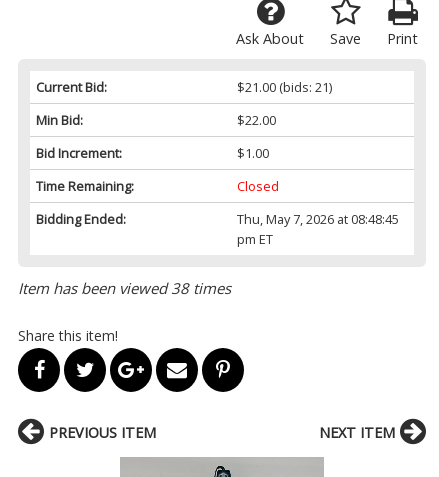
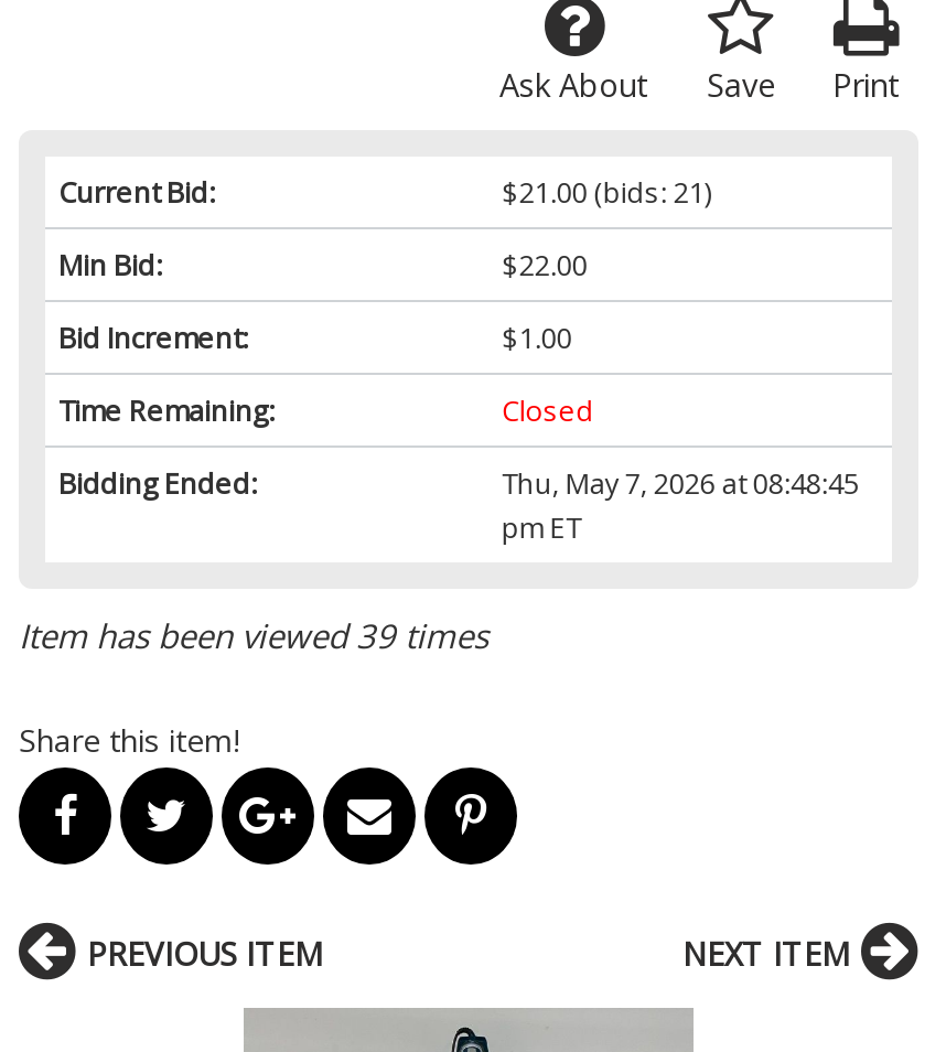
- Item has been viewed 38 times
+ Item has been viewed 39 times
